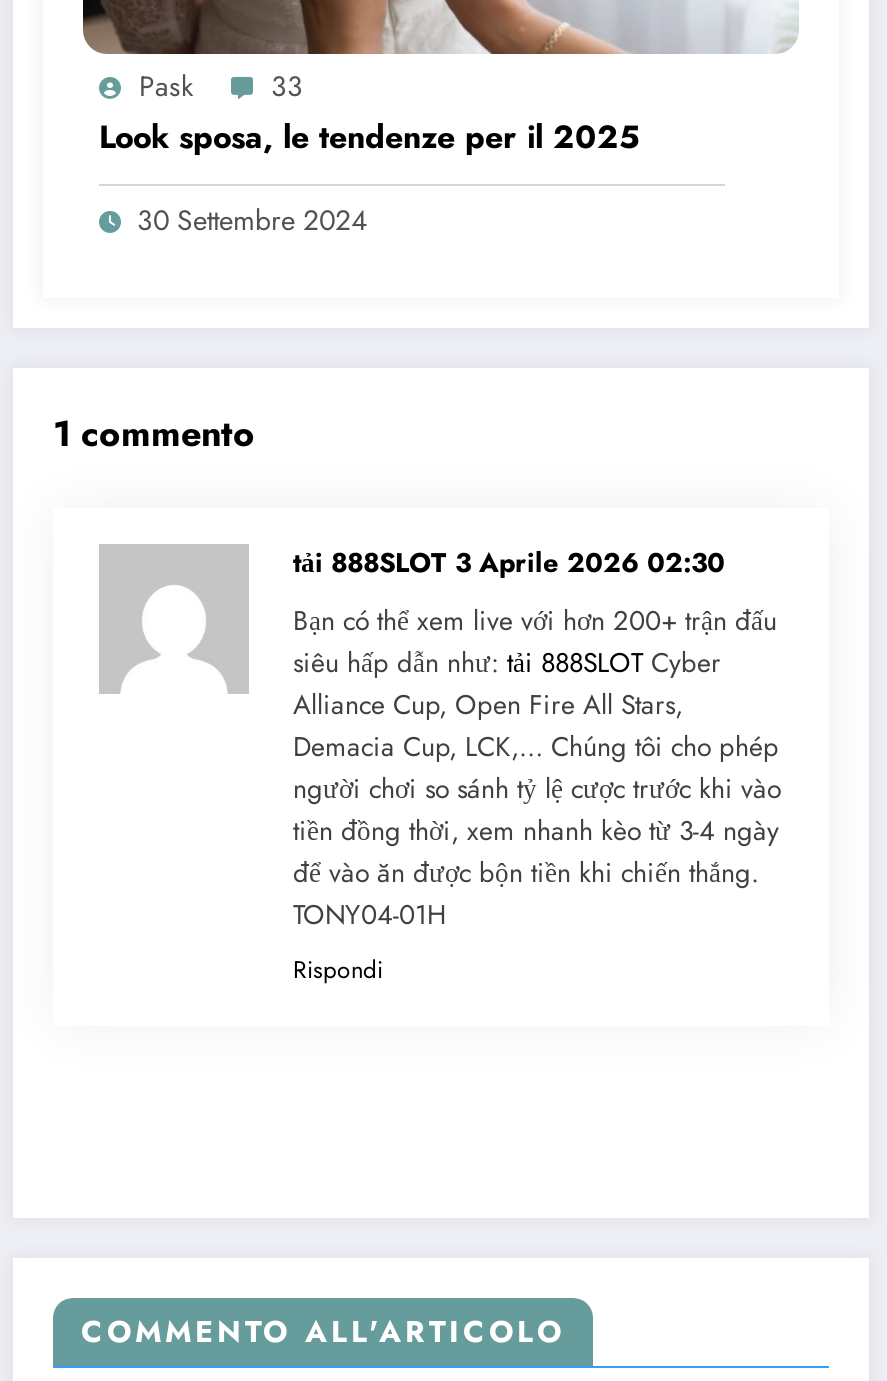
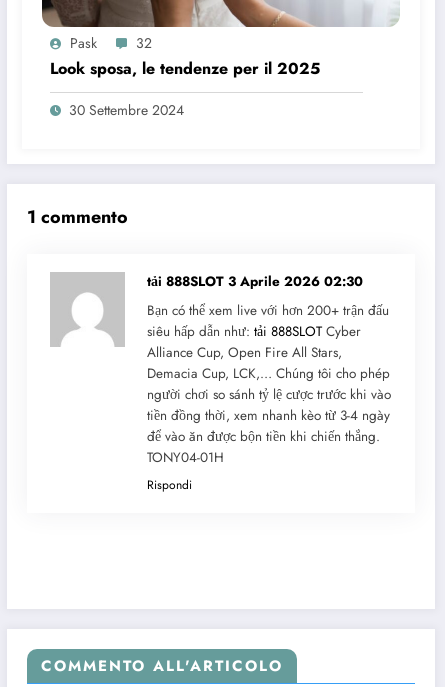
- Pask 33
+ Pask 32
